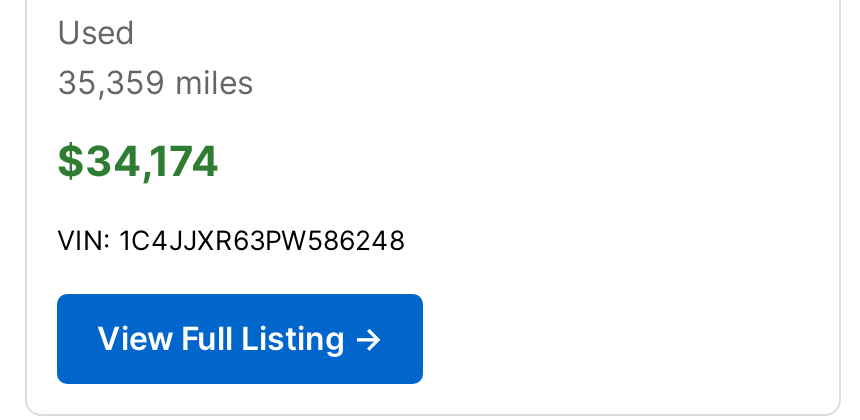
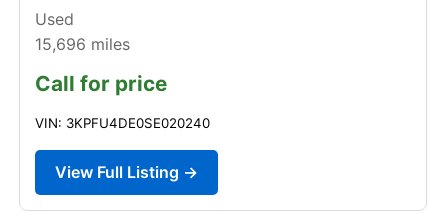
- 35,359 miles
+ 15,696 miles

- $34,174
+ Call for price

- VIN: 1C4JJXR63PW586248
+ VIN: 3KPFU4DE0SE020240
